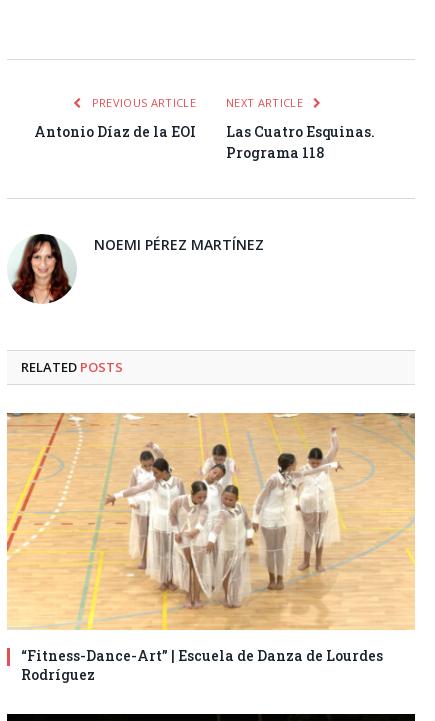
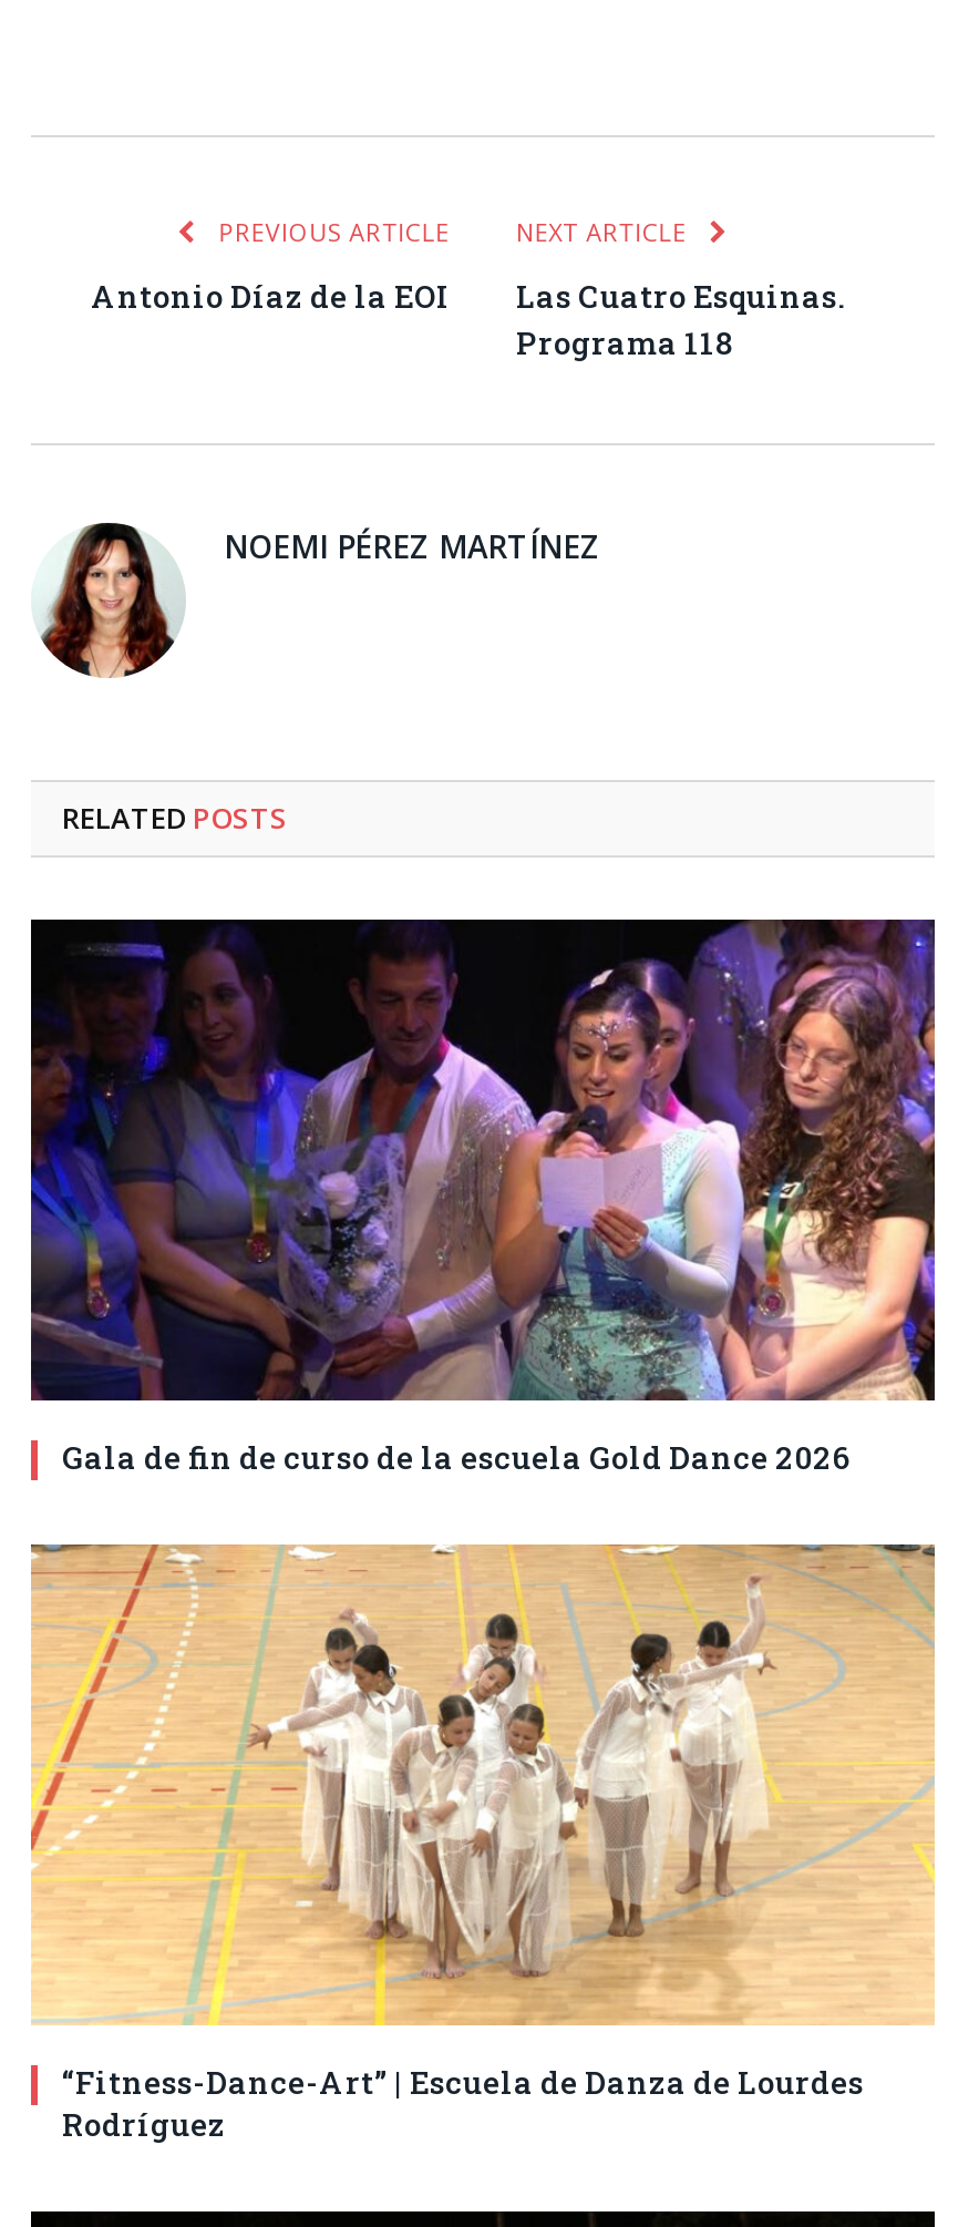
+ [image]
+ Gala de fin de curso de la escuela Gold Dance 2026
